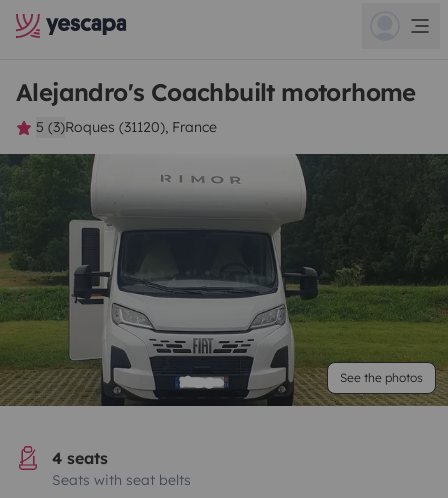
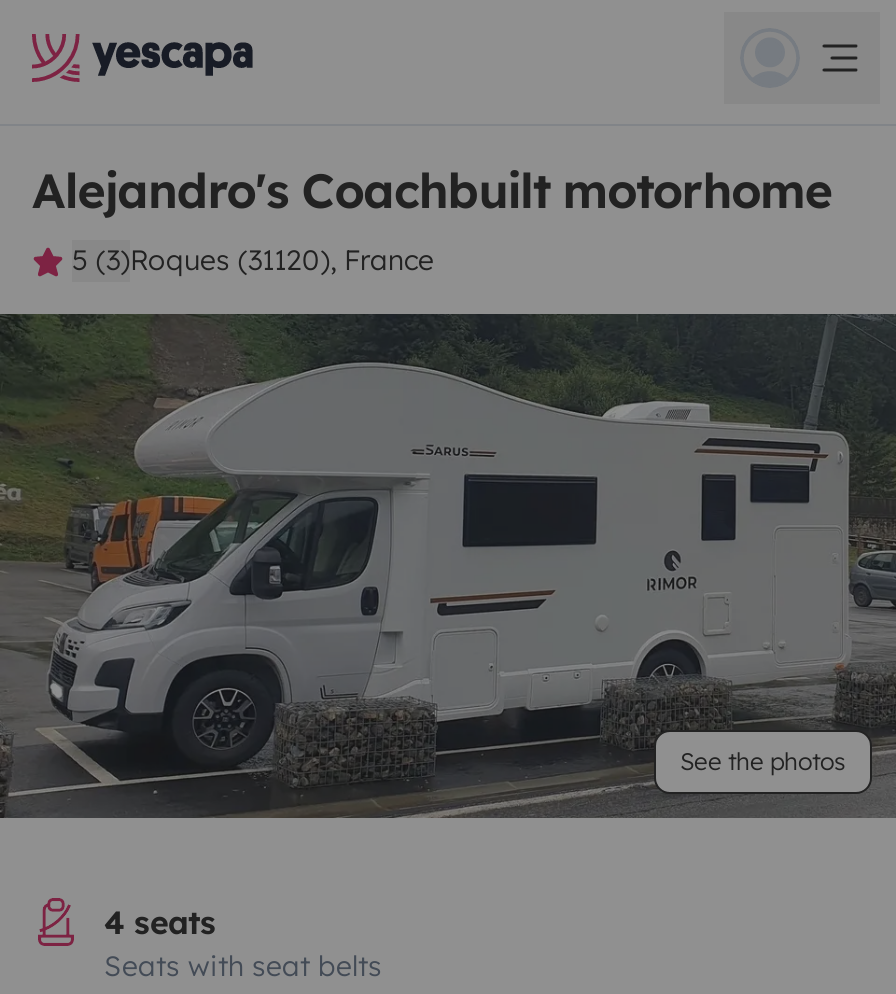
- [image]
+ [image]
